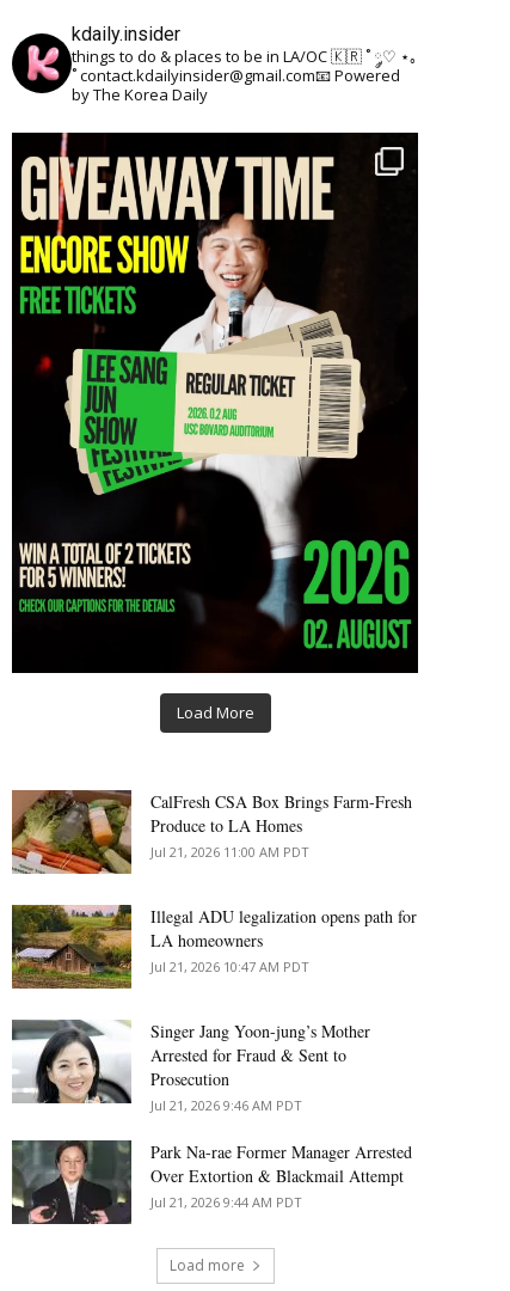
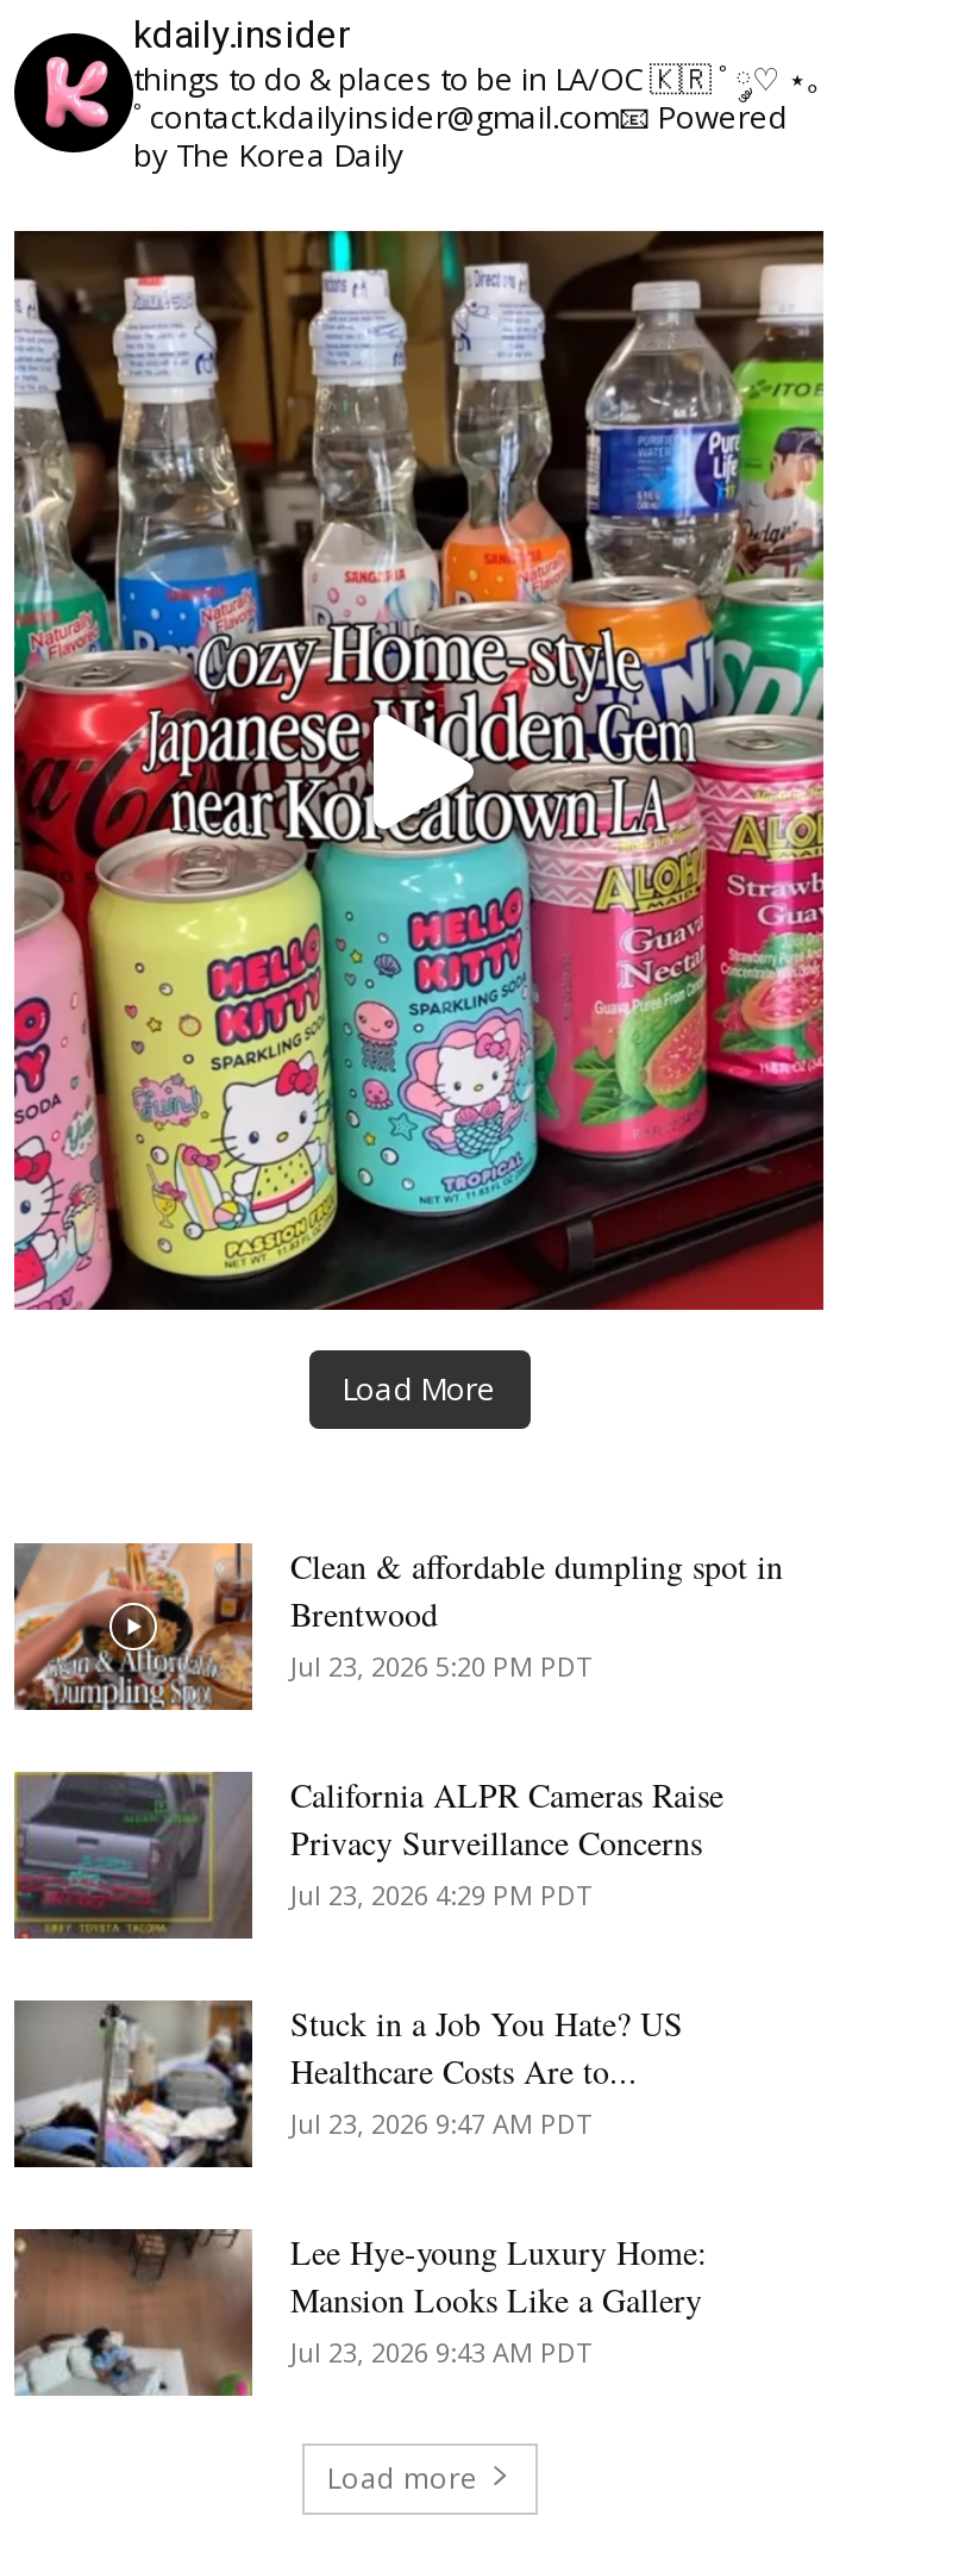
- [image]
+ [image]

- [image]
- CalFresh CSA Box Brings Farm-Fresh
- Produce to LA Homes
- Jul 21, 2026 11:00 AM PDT
+ [image]
+ Clean & affordable dumpling spot in
+ Brentwood
+ Jul 23, 2026 5:20 PM PDT

- [image]
- Illegal ADU legalization opens path for
- LA homeowners
- Jul 21, 2026 10:47 AM PDT
+ [image]
+ California ALPR Cameras Raise
+ Privacy Surveillance Concerns
+ Jul 23, 2026 4:29 PM PDT

- [image]
- Singer Jang Yoon-jung’s Mother
- Arrested for Fraud & Sent to
- Prosecution
- Jul 21, 2026 9:46 AM PDT
+ [image]
+ Stuck in a Job You Hate? US
+ Healthcare Costs Are to...
+ Jul 23, 2026 9:47 AM PDT

- [image]
- Park Na-rae Former Manager Arrested
- Over Extortion & Blackmail Attempt
- Jul 21, 2026 9:44 AM PDT
+ [image]
+ Lee Hye-young Luxury Home:
+ Mansion Looks Like a Gallery
+ Jul 23, 2026 9:43 AM PDT
